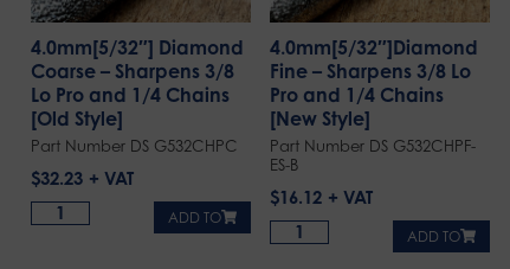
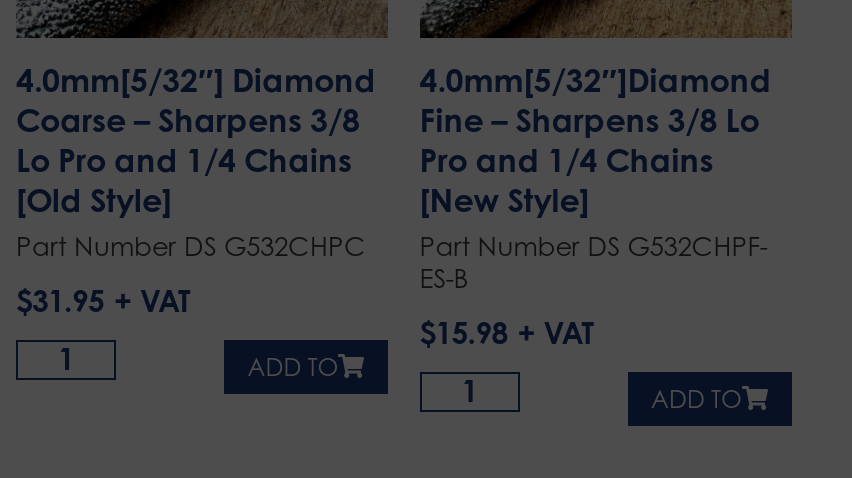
- $32.23
+ $31.95

- $16.12
+ $15.98
